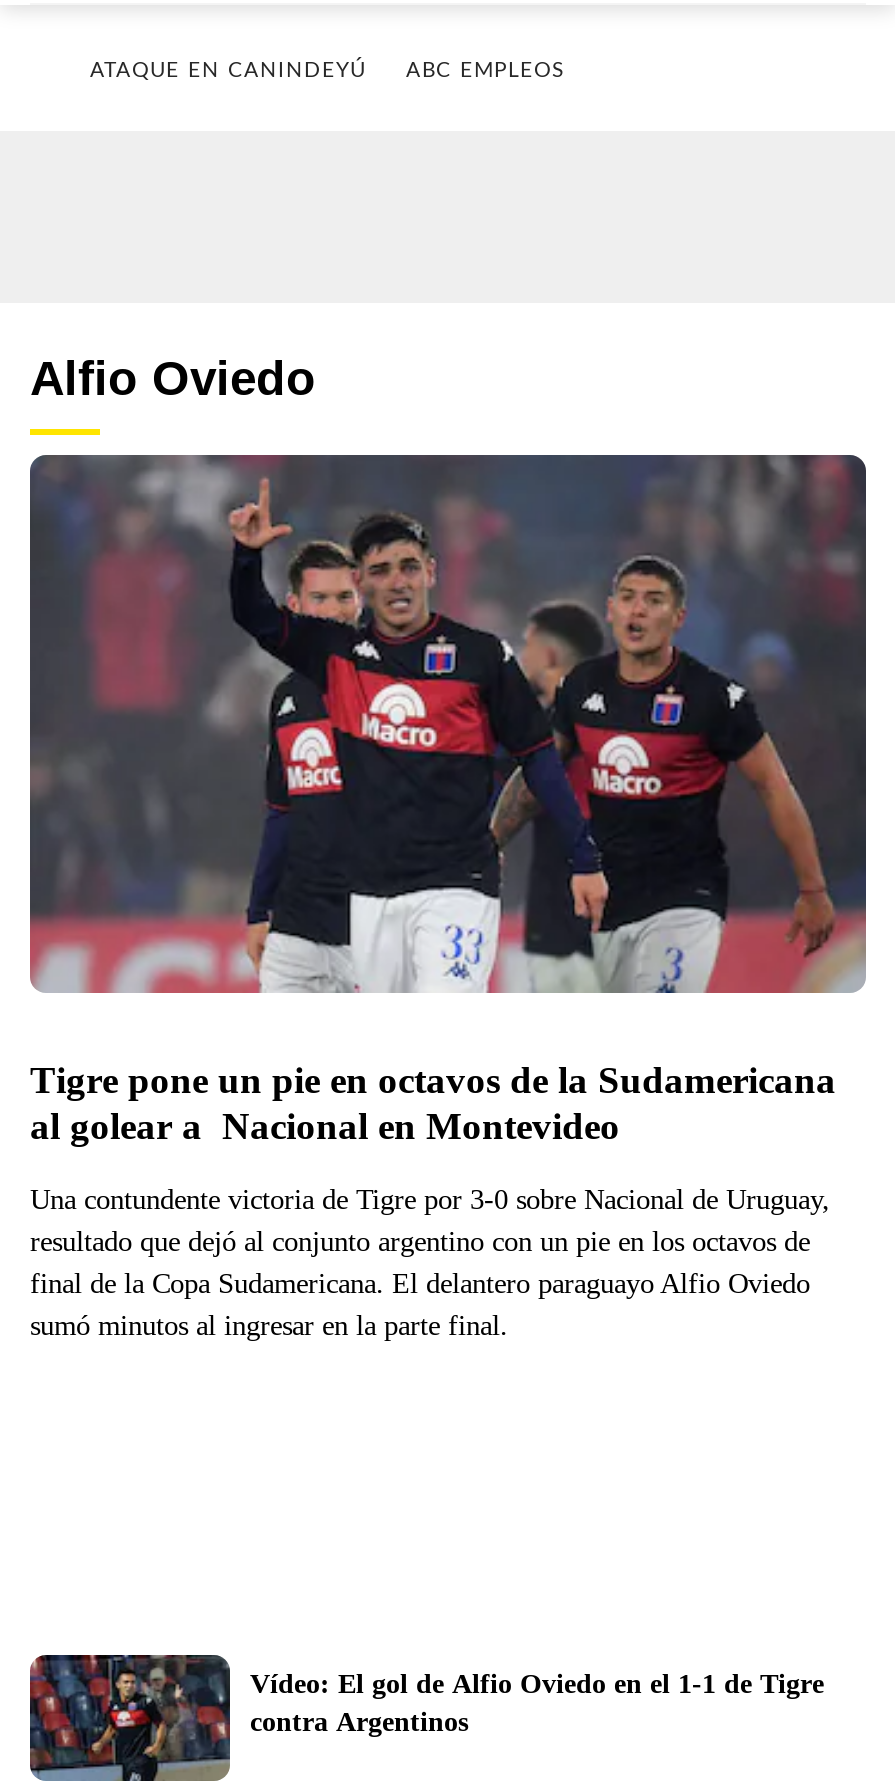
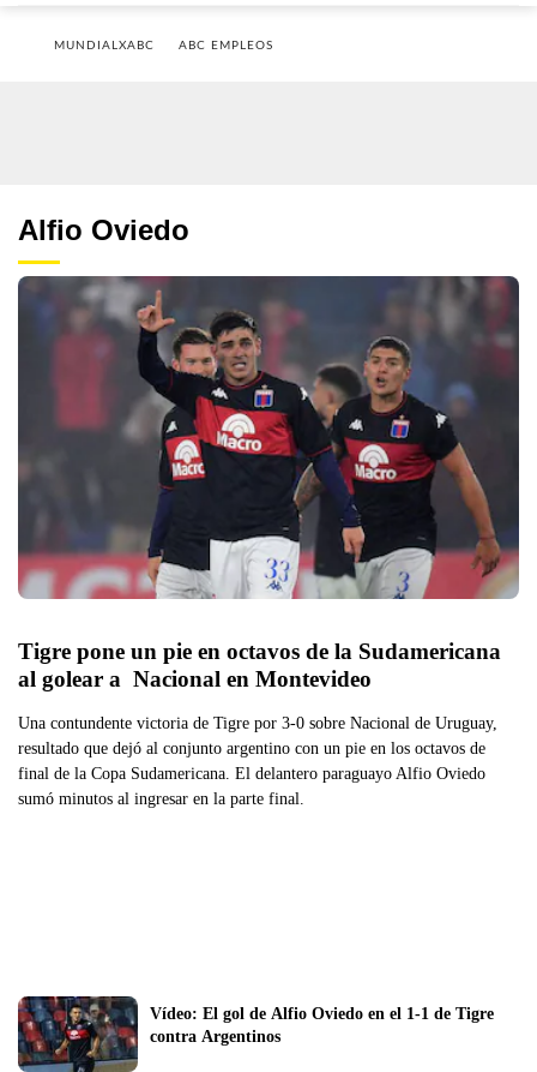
- ATAQUE EN CANINDEYÚ
+ MUNDIALXABC
